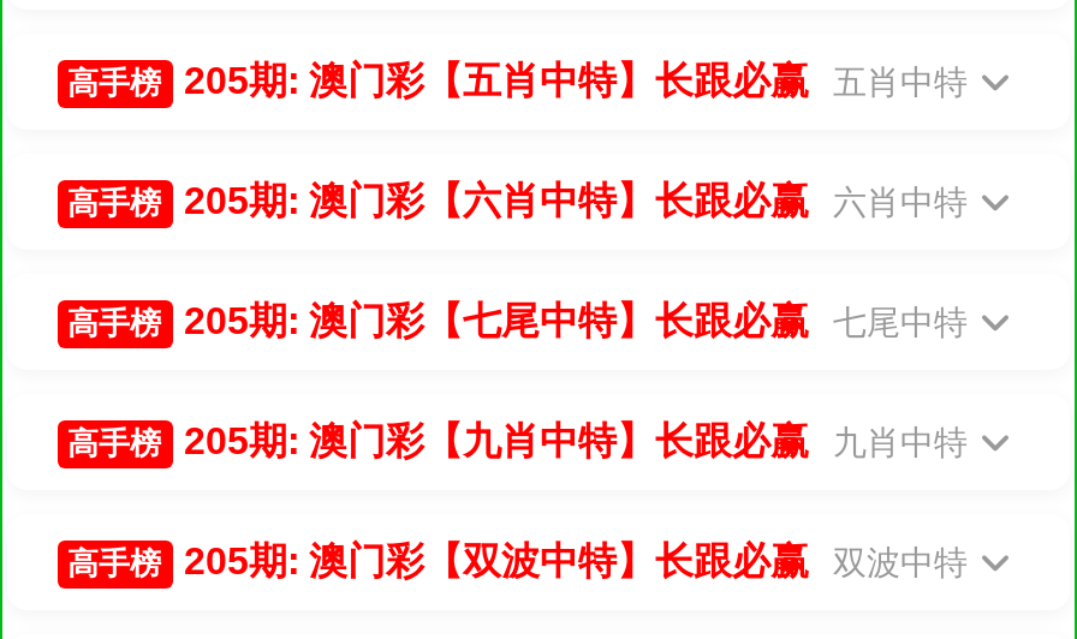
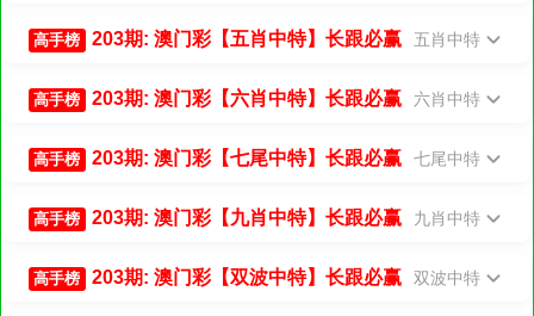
- 205期: 澳门彩【五肖中特】长跟必赢
+ 203期: 澳门彩【五肖中特】长跟必赢

- 205期: 澳门彩【六肖中特】长跟必赢
+ 203期: 澳门彩【六肖中特】长跟必赢

- 205期: 澳门彩【七尾中特】长跟必赢
+ 203期: 澳门彩【七尾中特】长跟必赢

- 205期: 澳门彩【九肖中特】长跟必赢
+ 203期: 澳门彩【九肖中特】长跟必赢

- 205期: 澳门彩【双波中特】长跟必赢
+ 203期: 澳门彩【双波中特】长跟必赢
